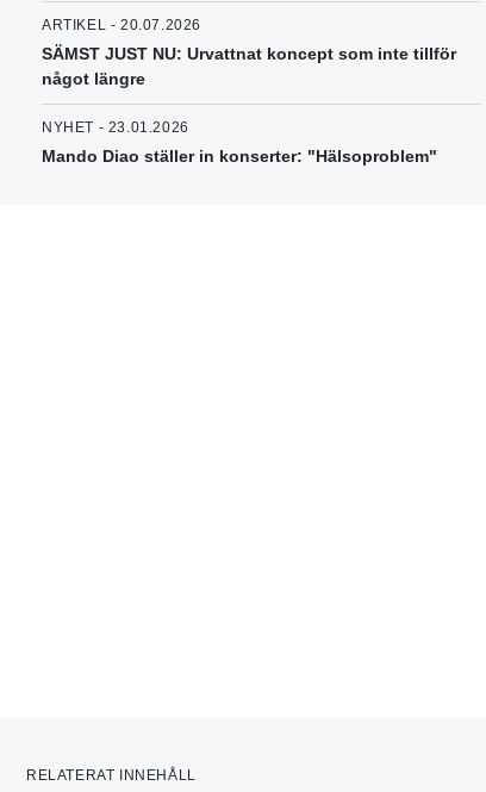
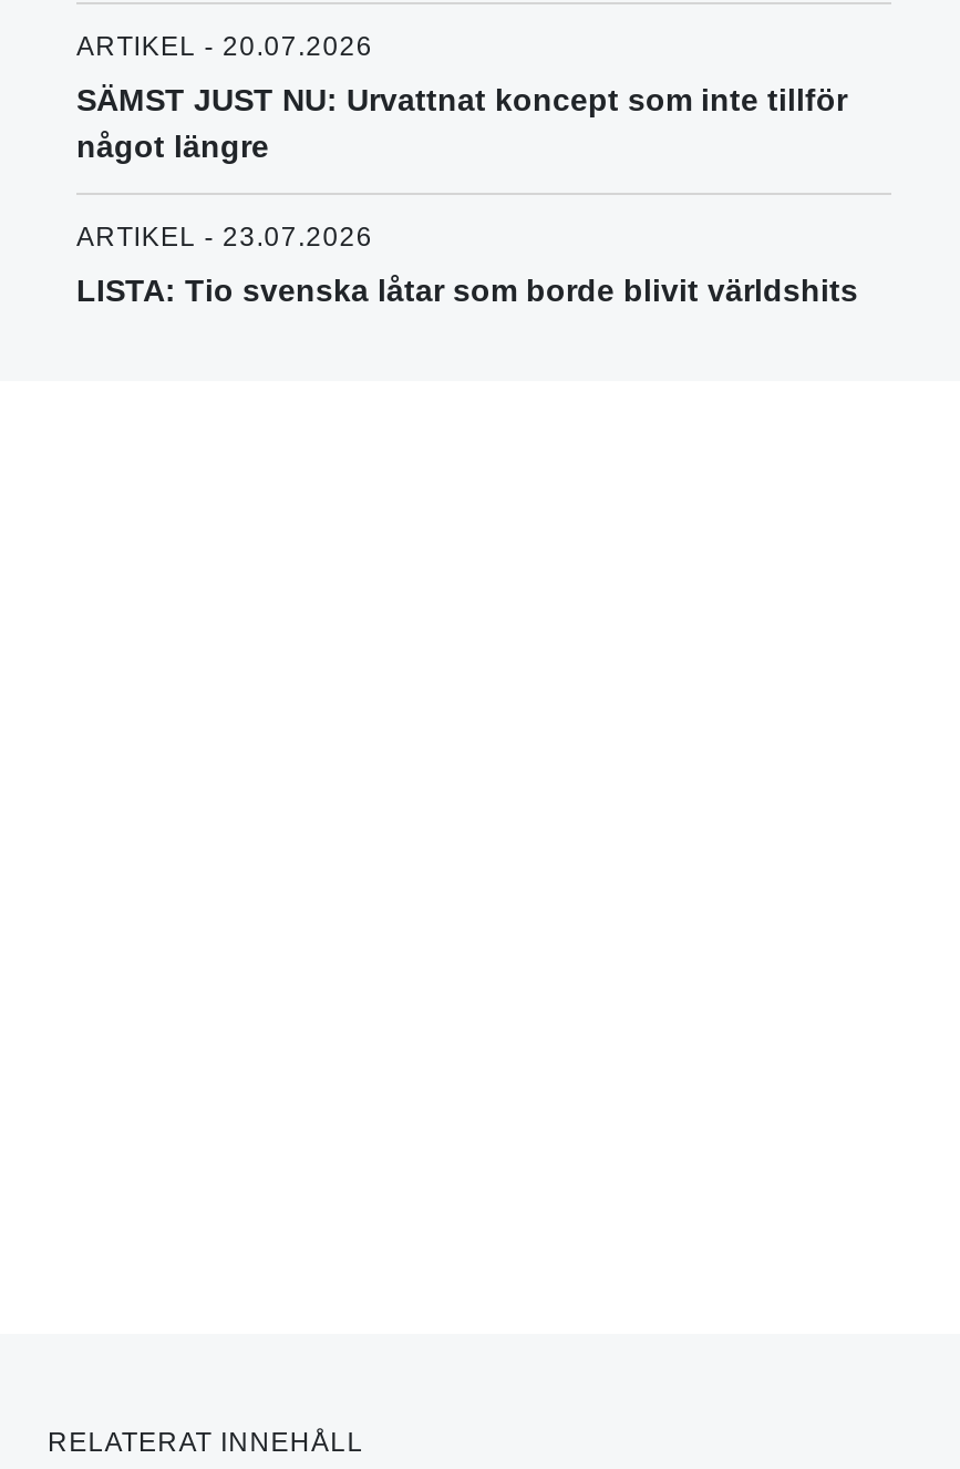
- NYHET - 23.01.2026
+ ARTIKEL - 23.07.2026

- Mando Diao ställer in konserter: "Hälsoproblem"
+ LISTA: Tio svenska låtar som borde blivit världshits
